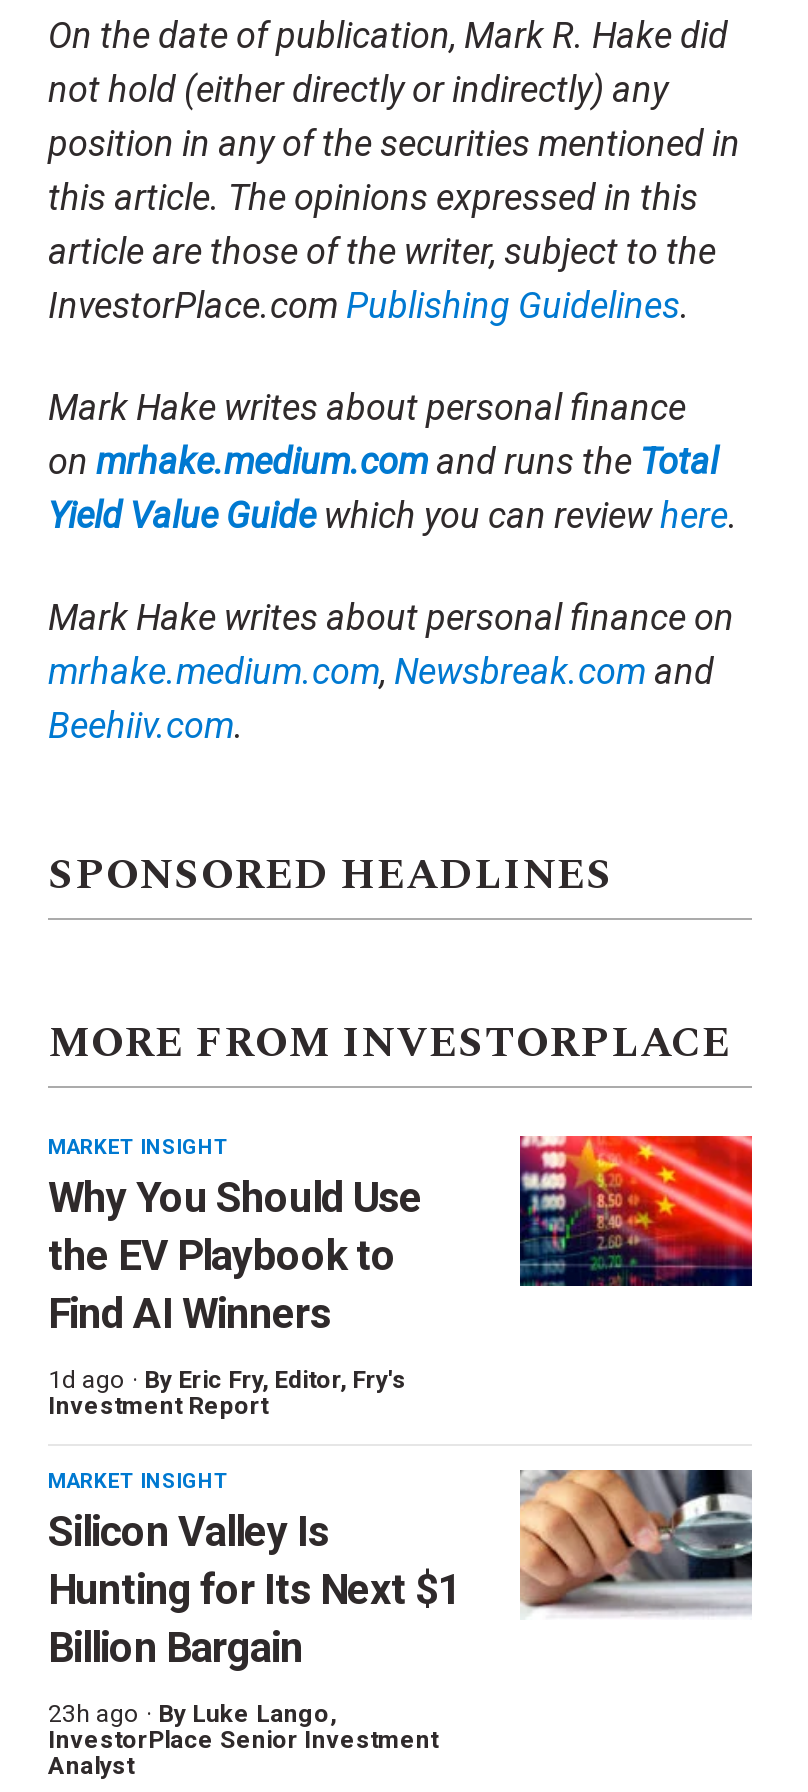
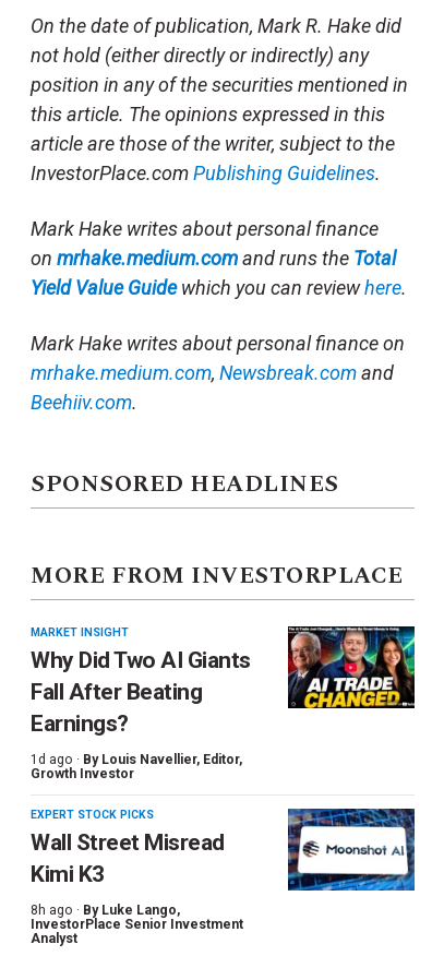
- [image]
+ [image]

- Why You Should Use
- the EV Playbook to
- Find AI Winners
+ Why Did Two AI Giants
+ Fall After Beating
+ Earnings?

- 1d ago · By Eric Fry, Editor, Fry's
- Investment Report
+ 1d ago · By Louis Navellier, Editor,
+ Growth Investor

- MARKET INSIGHT
- Silicon Valley Is
- Hunting for Its Next $1
- Billion Bargain
+ EXPERT STOCK PICKS
+ Wall Street Misread
+ Kimi K3

- [image]
+ [image]

- 23h ago · By Luke Lango,
+ 8h ago · By Luke Lango,
